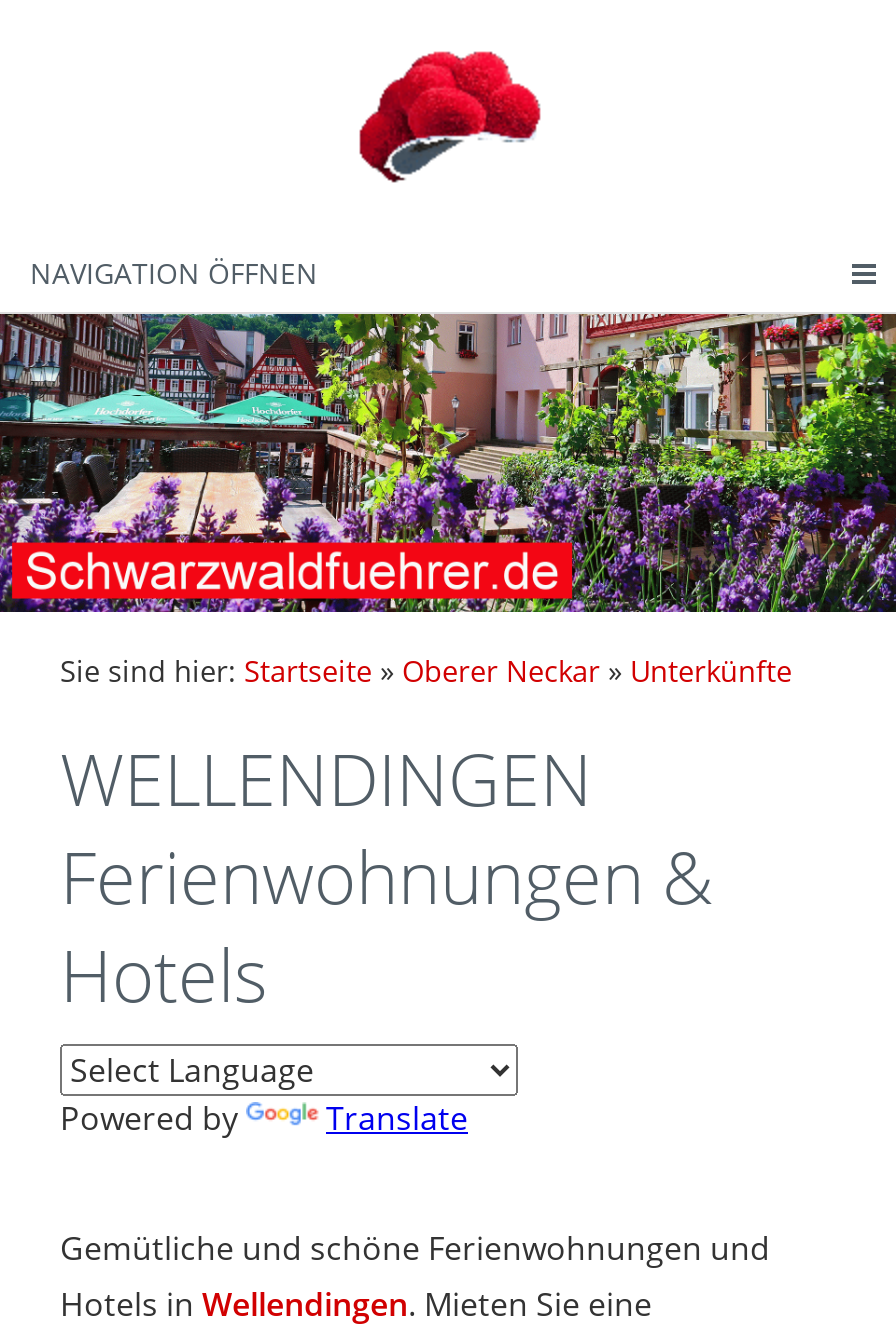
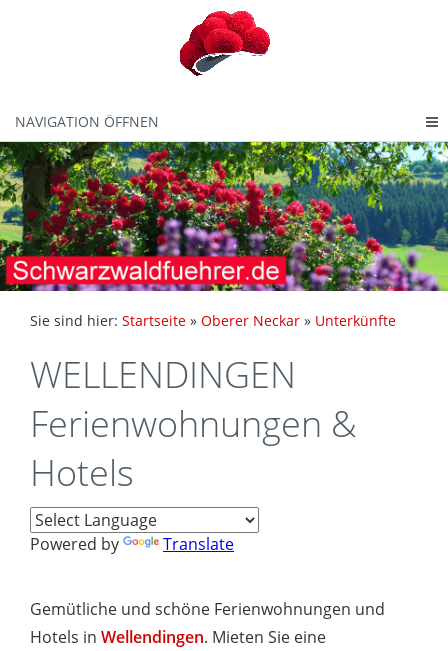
- [image]
+ [image]
